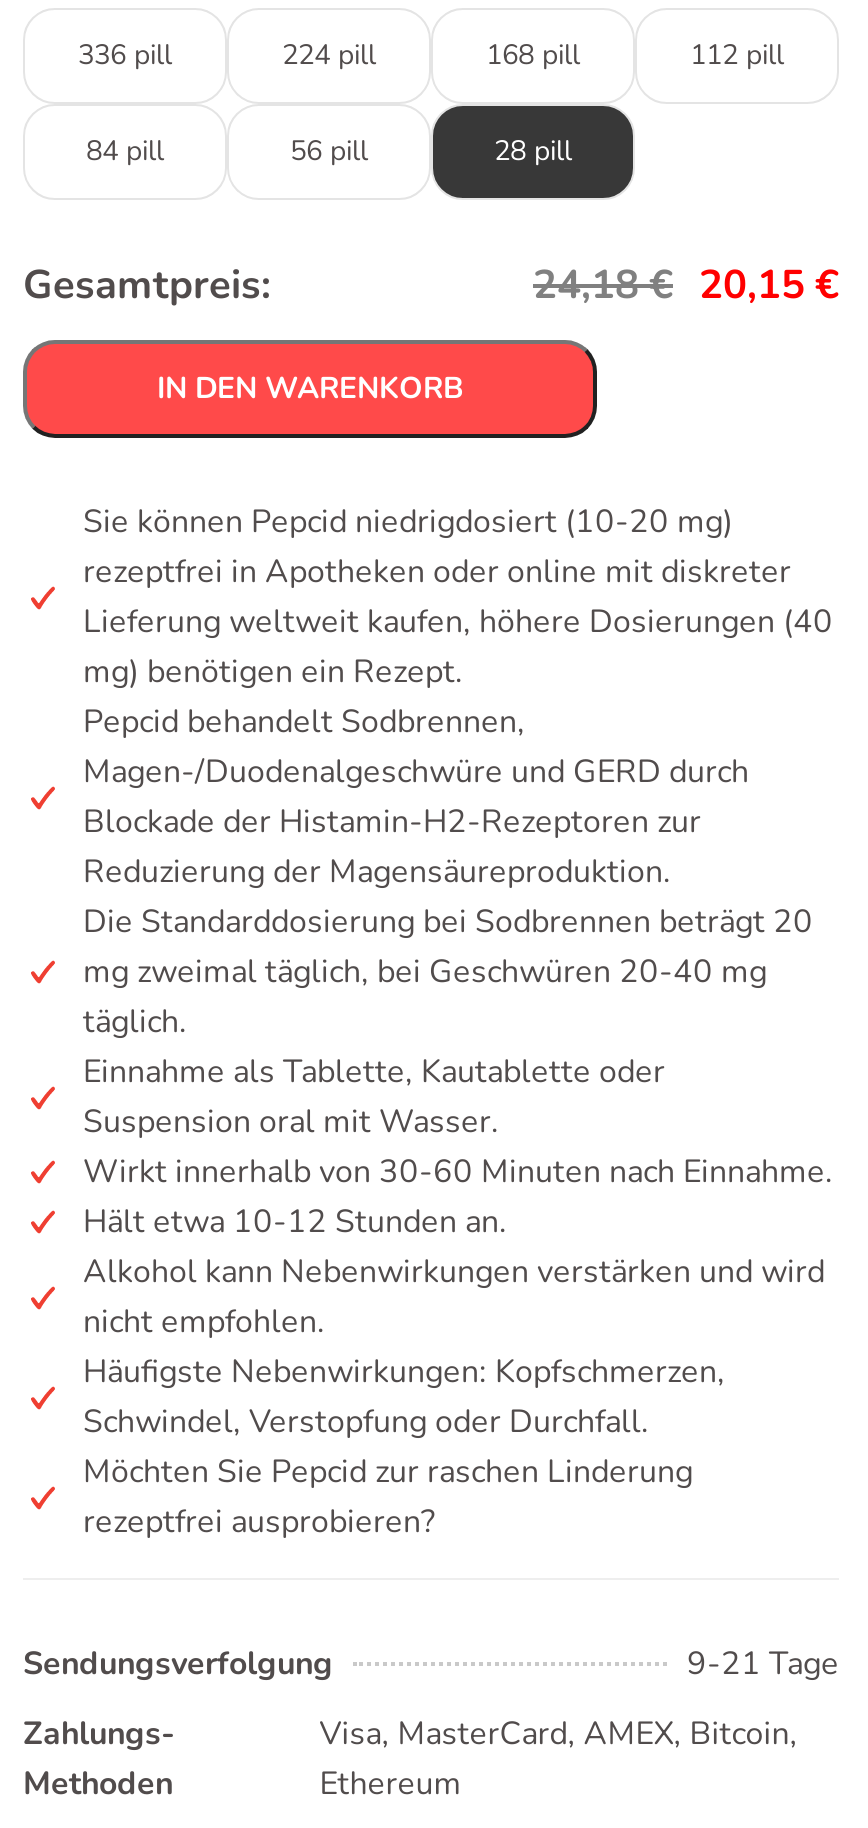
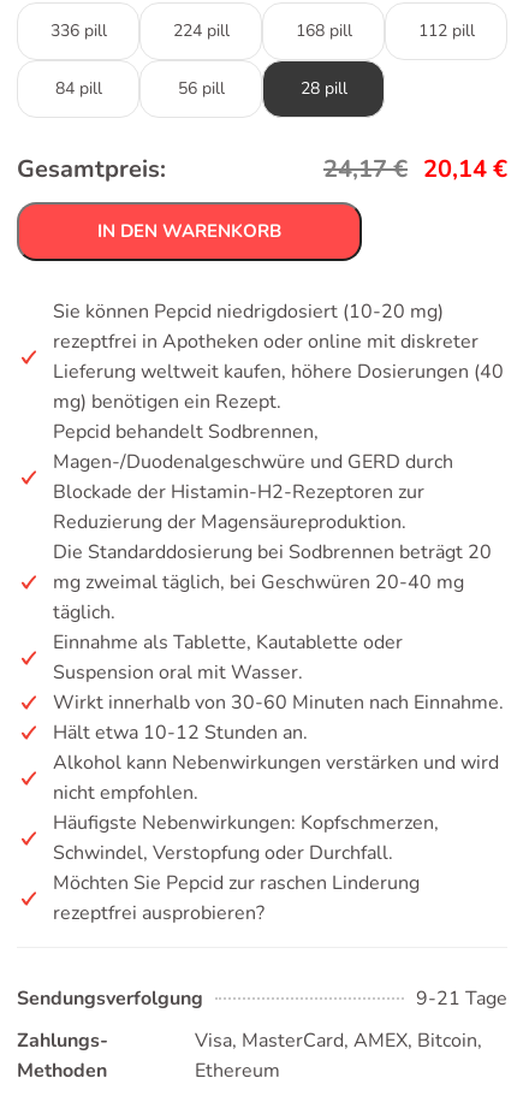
- 24,18€ 20,15 €
+ 24,17€ 20,14 €
